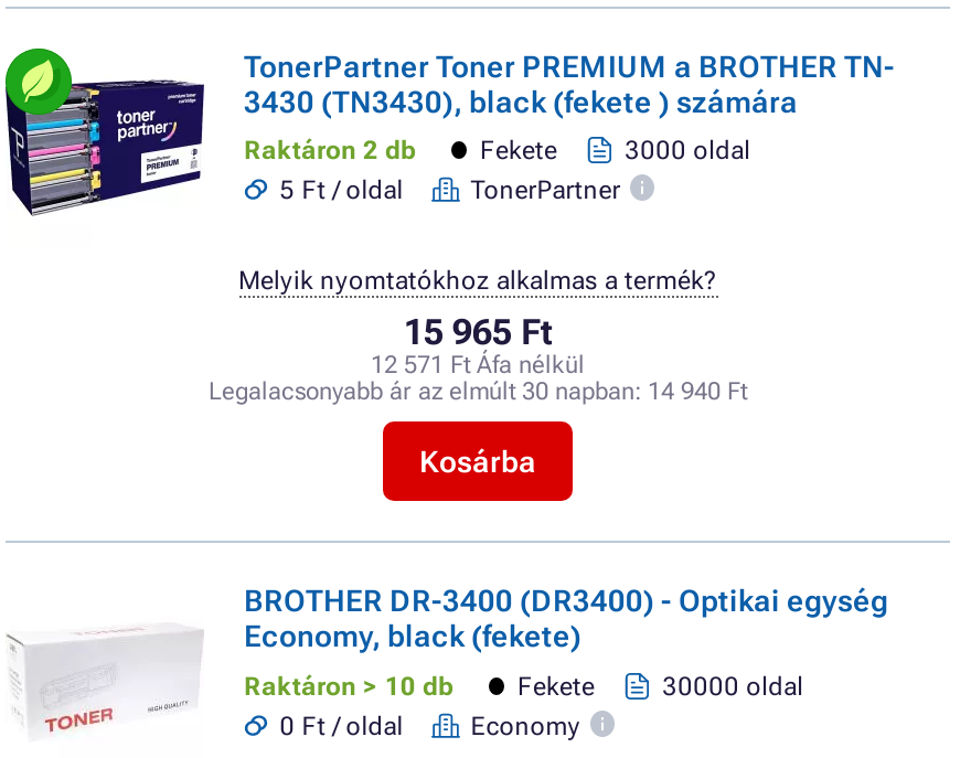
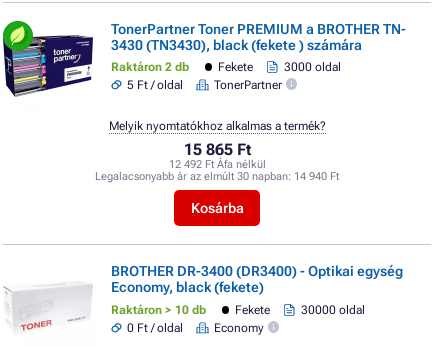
- 15 965 Ft
+ 15 865 Ft

- 12 571 Ft Áfa nélkül
+ 12 492 Ft Áfa nélkül
